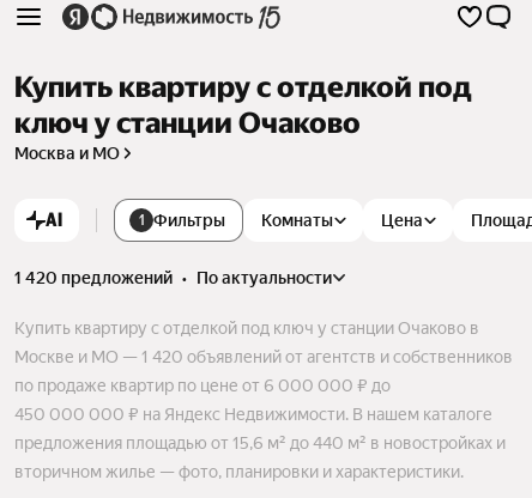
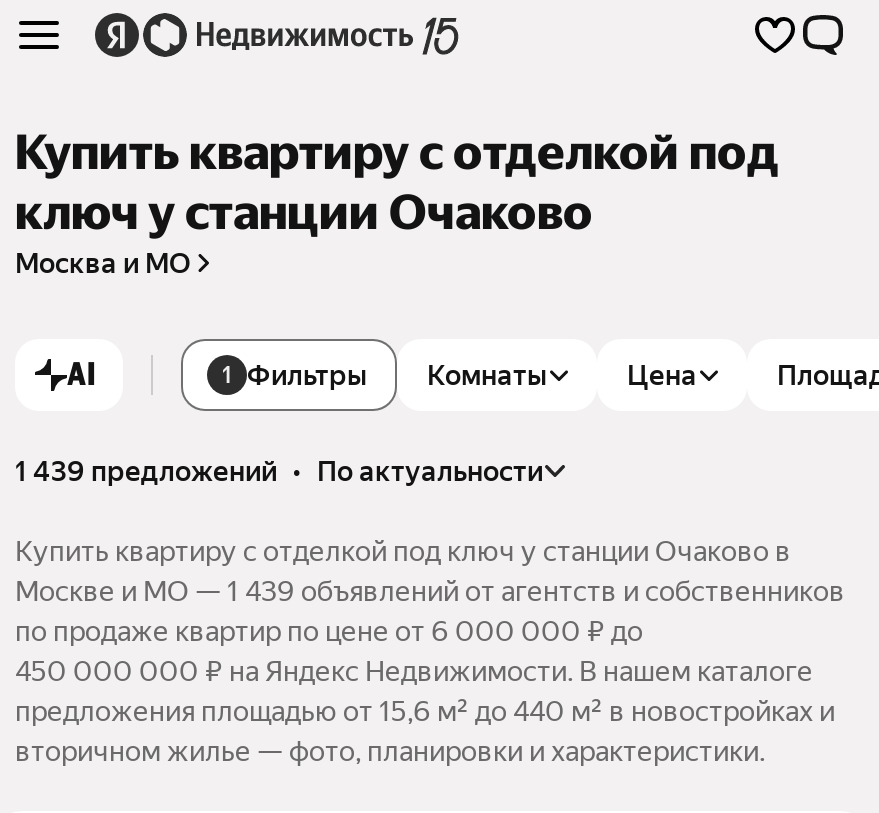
- 1 420 предложений • по актуальности
+ 1 439 предложений • по актуальности

- Москве и МО — 1 420 объявлений от агентств и собственников
+ Москве и МО — 1 439 объявлений от агентств и собственников
